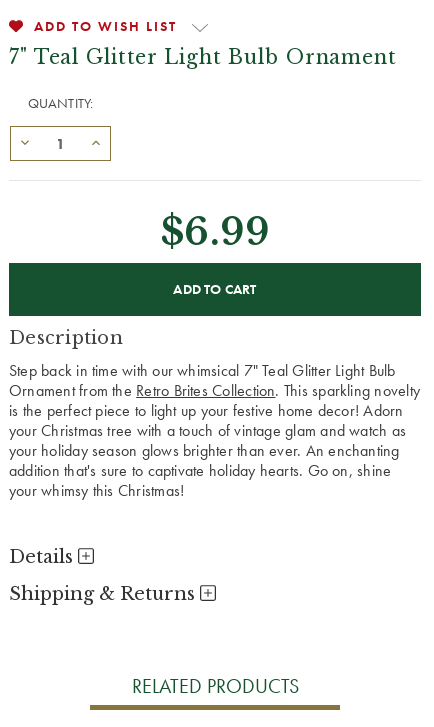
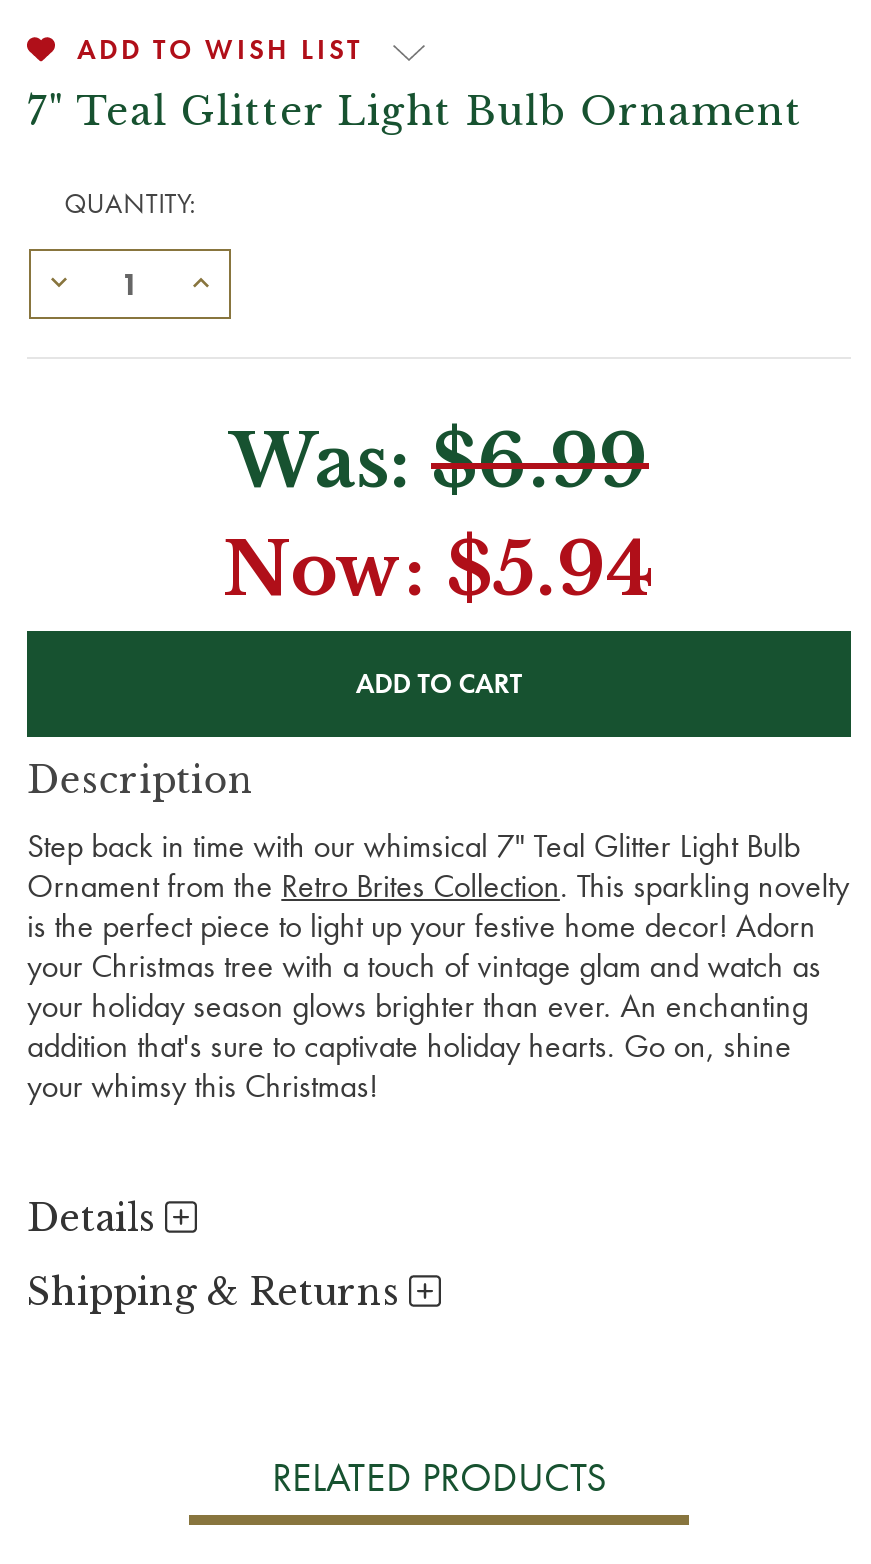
- $6.99
+ Was: $6.99
+ Now: $5.94
